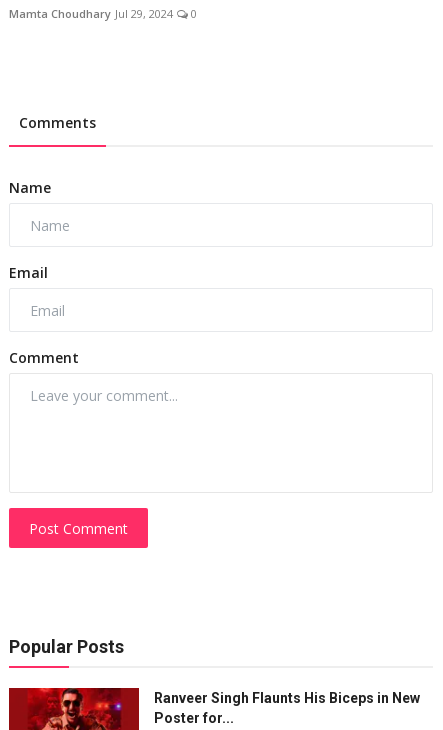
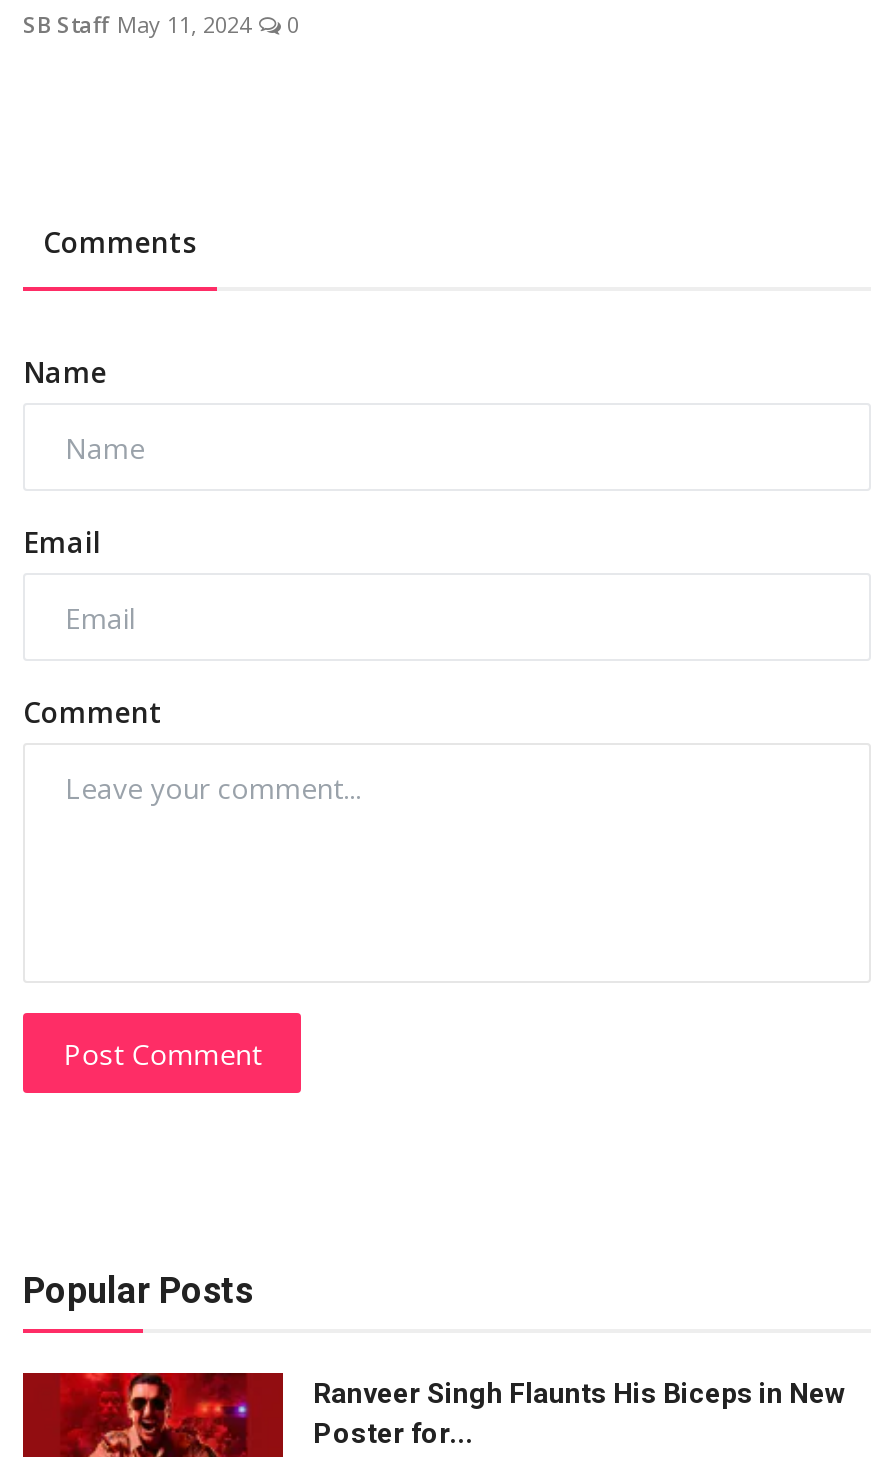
- Mamta Choudhary Jul 29, 2024
+ SB Staff May 11, 2024
